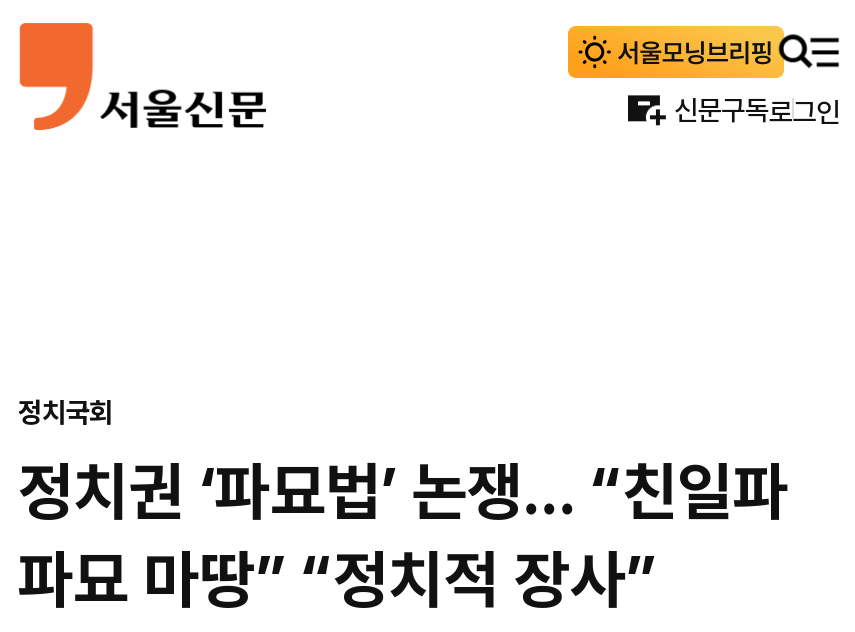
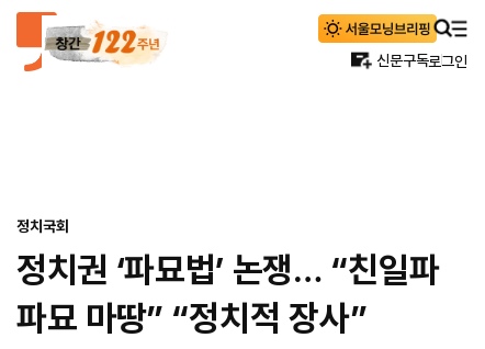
- [image]
+ [image]
